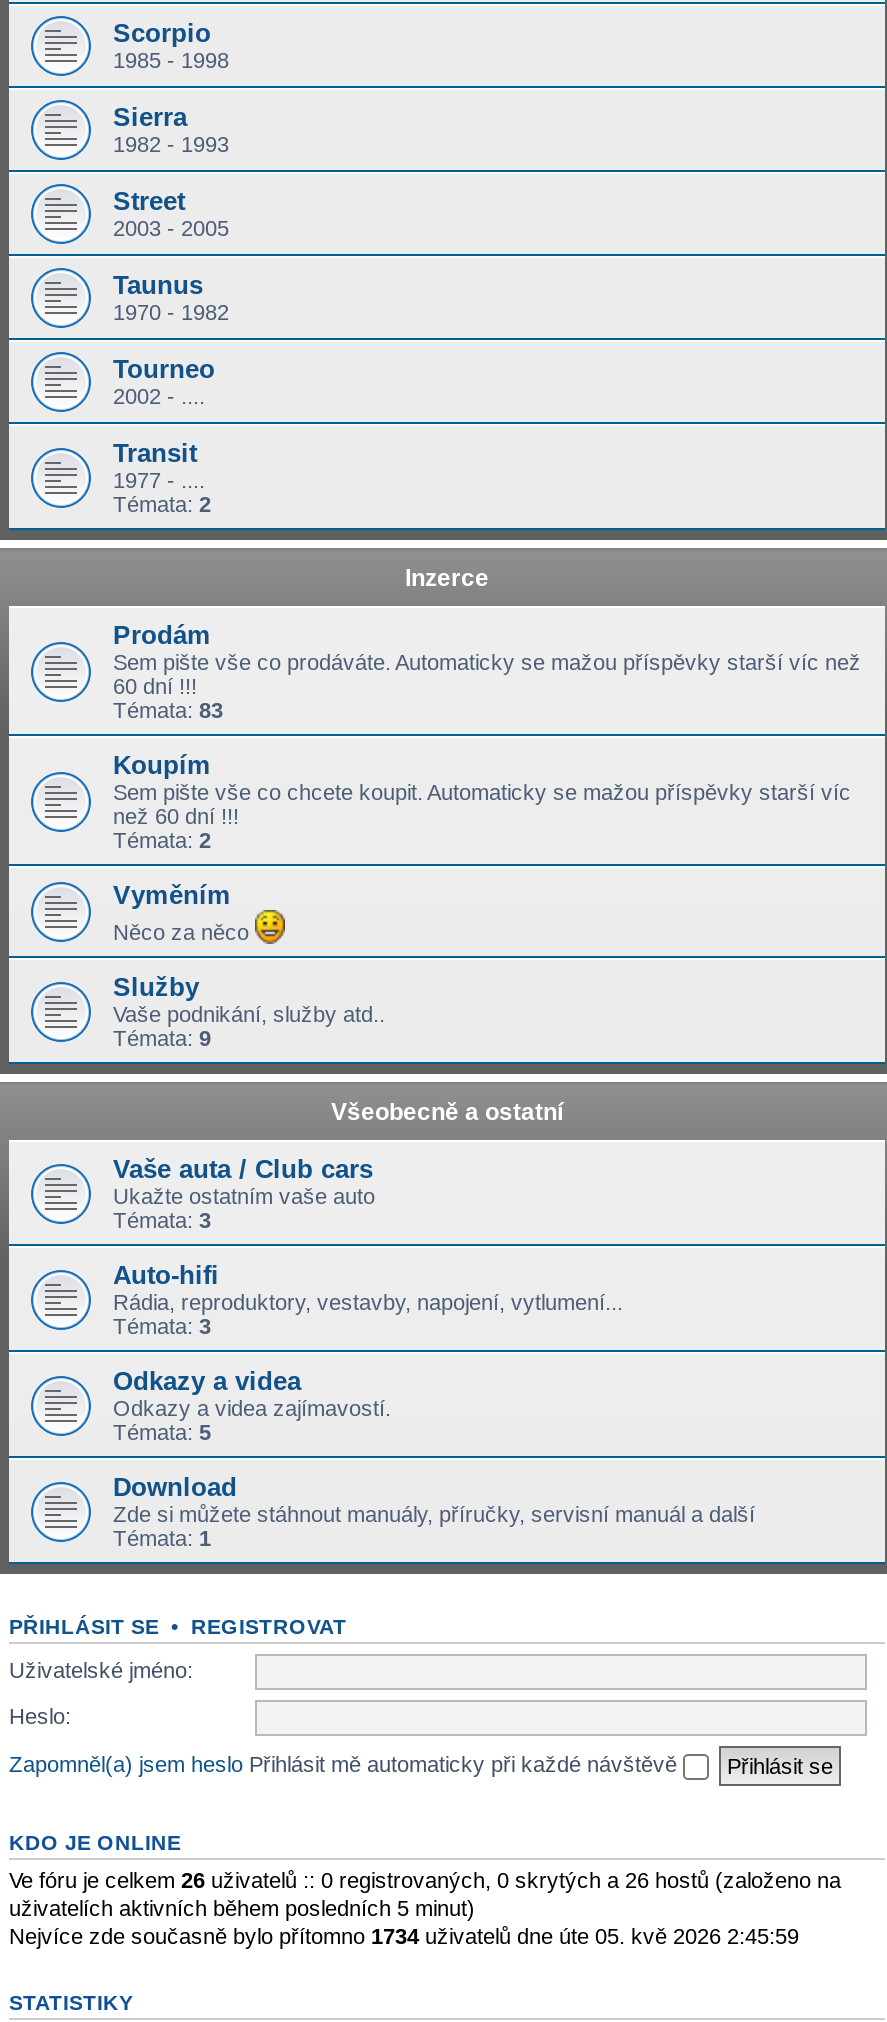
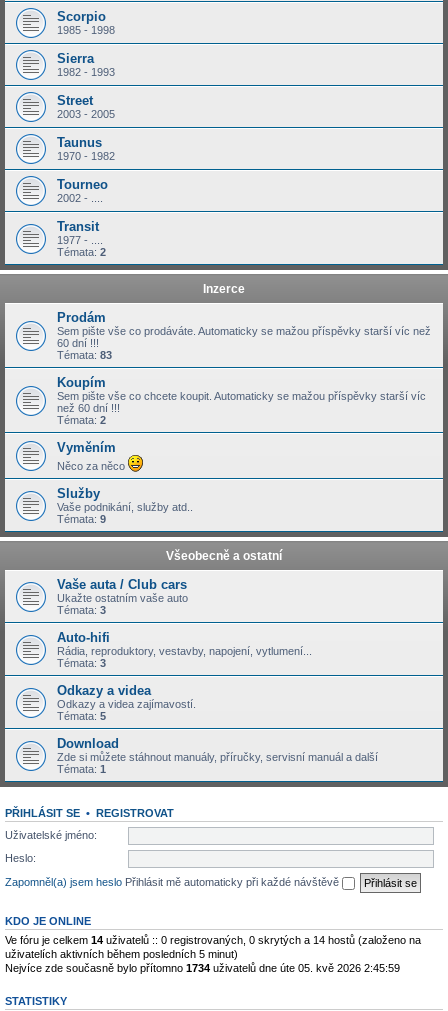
- Ve fóru je celkem 26 uživatelů :: 0 registrovaných, 0 skrytých a 26 hostů (založeno na
+ Ve fóru je celkem 14 uživatelů :: 0 registrovaných, 0 skrytých a 14 hostů (založeno na
